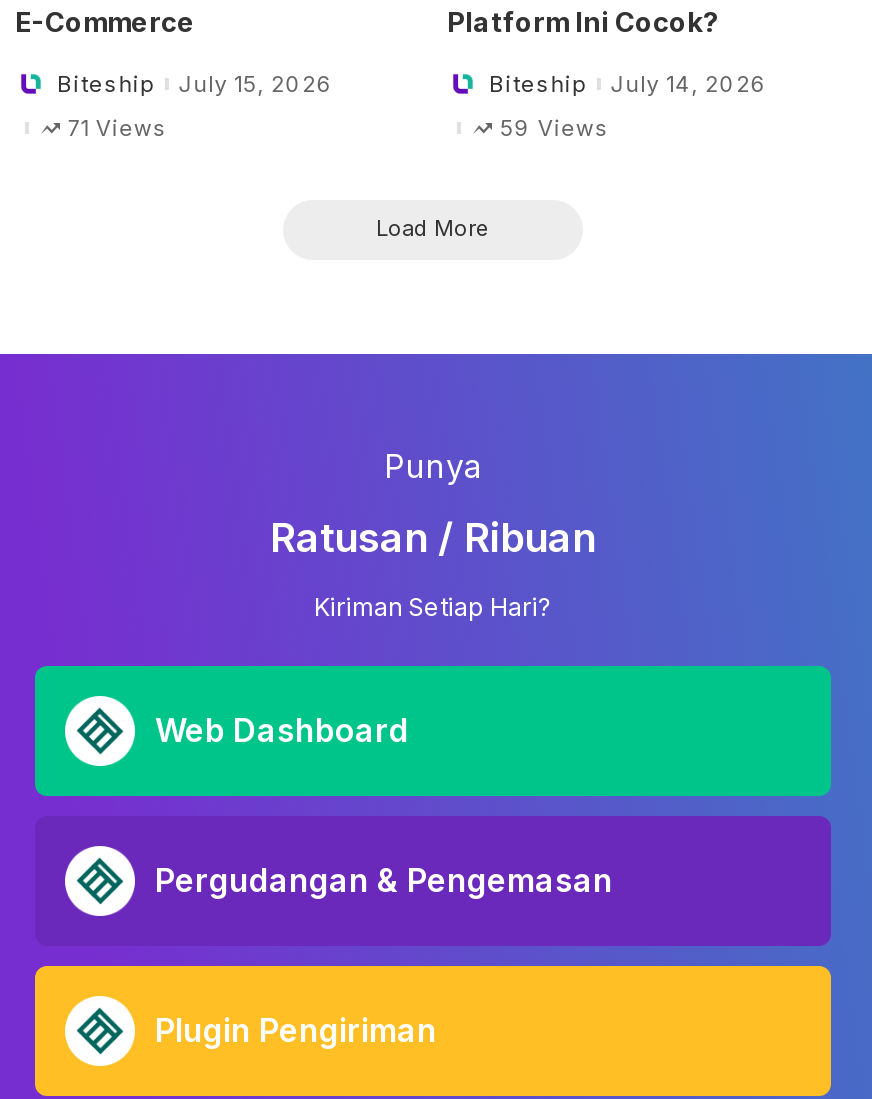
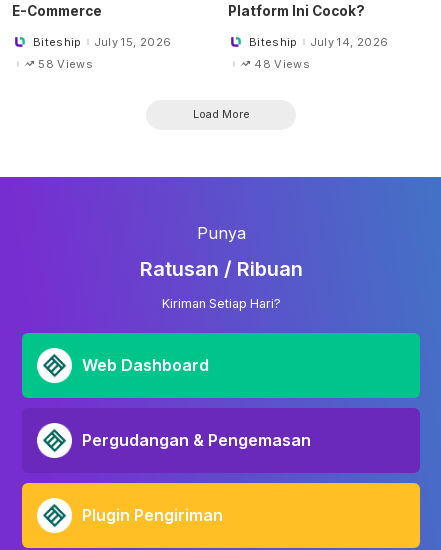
- 71 Views
+ 58 Views

- 59 Views
+ 48 Views
